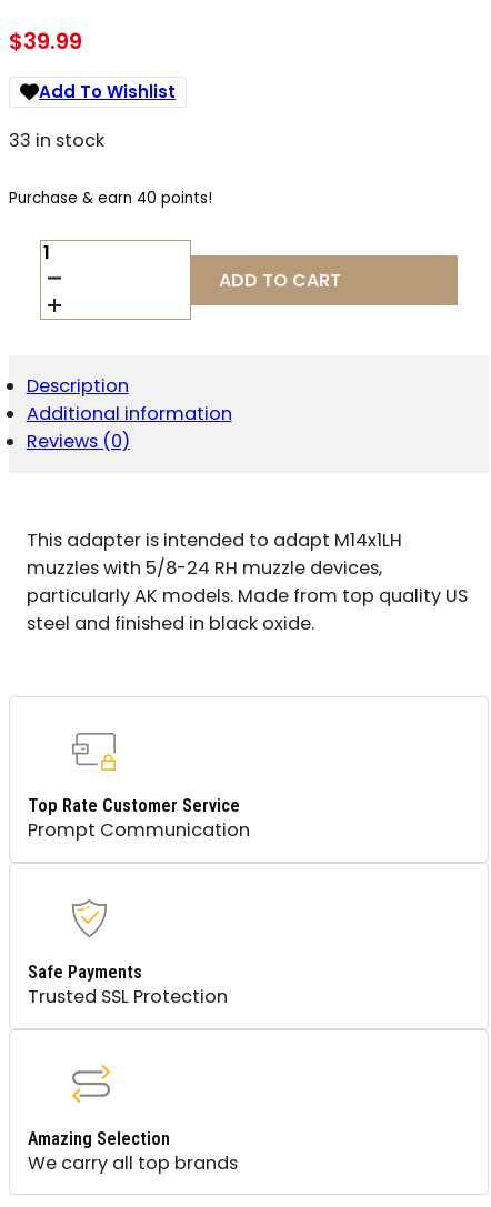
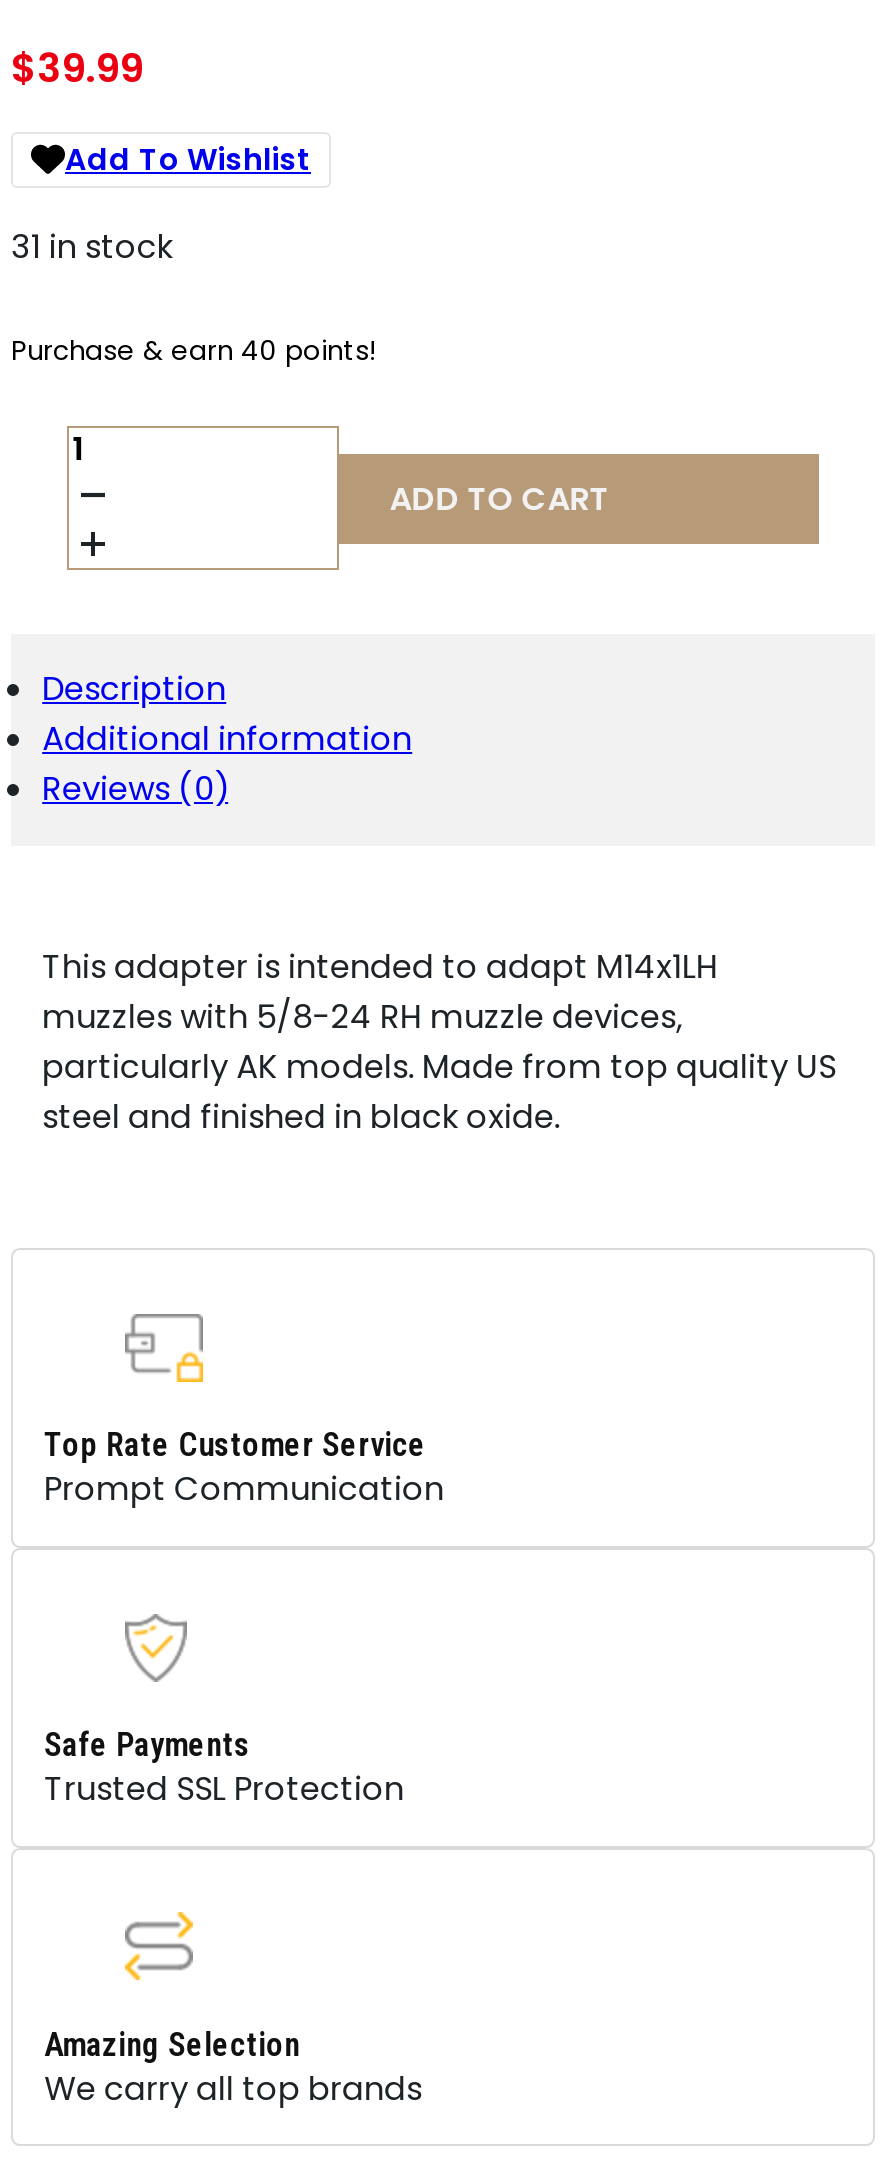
- 33 in stock
+ 31 in stock
